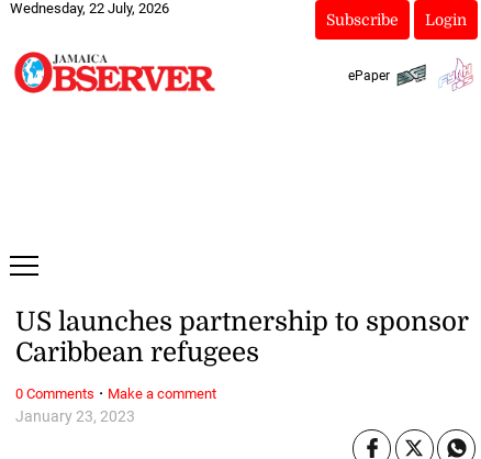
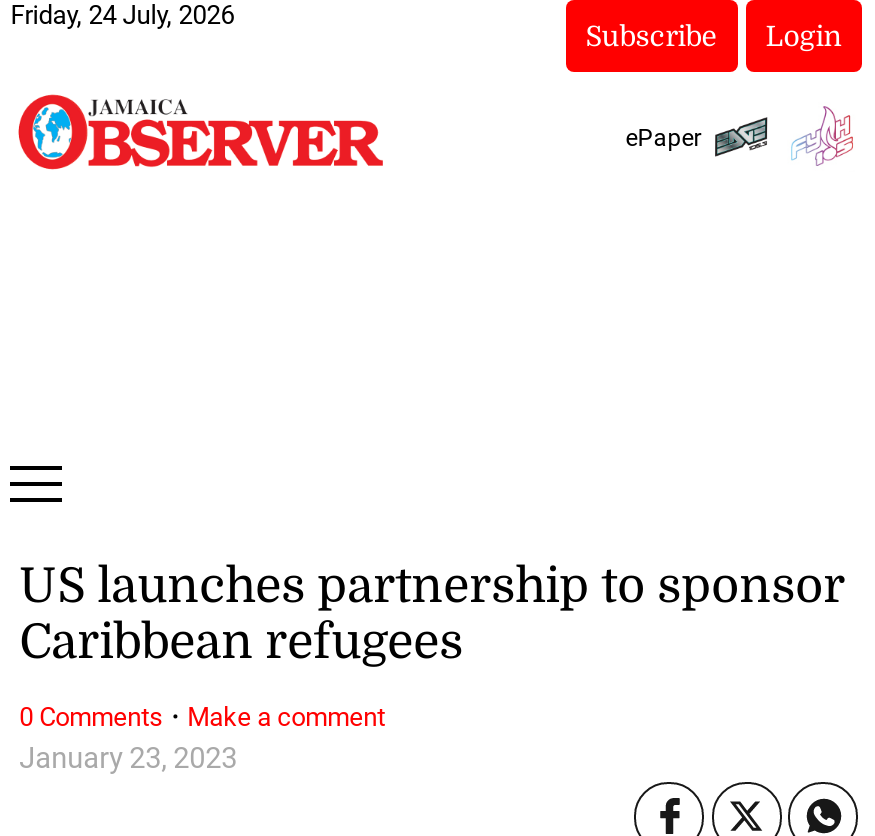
- Wednesday, 22 July, 2026
+ Friday, 24 July, 2026
